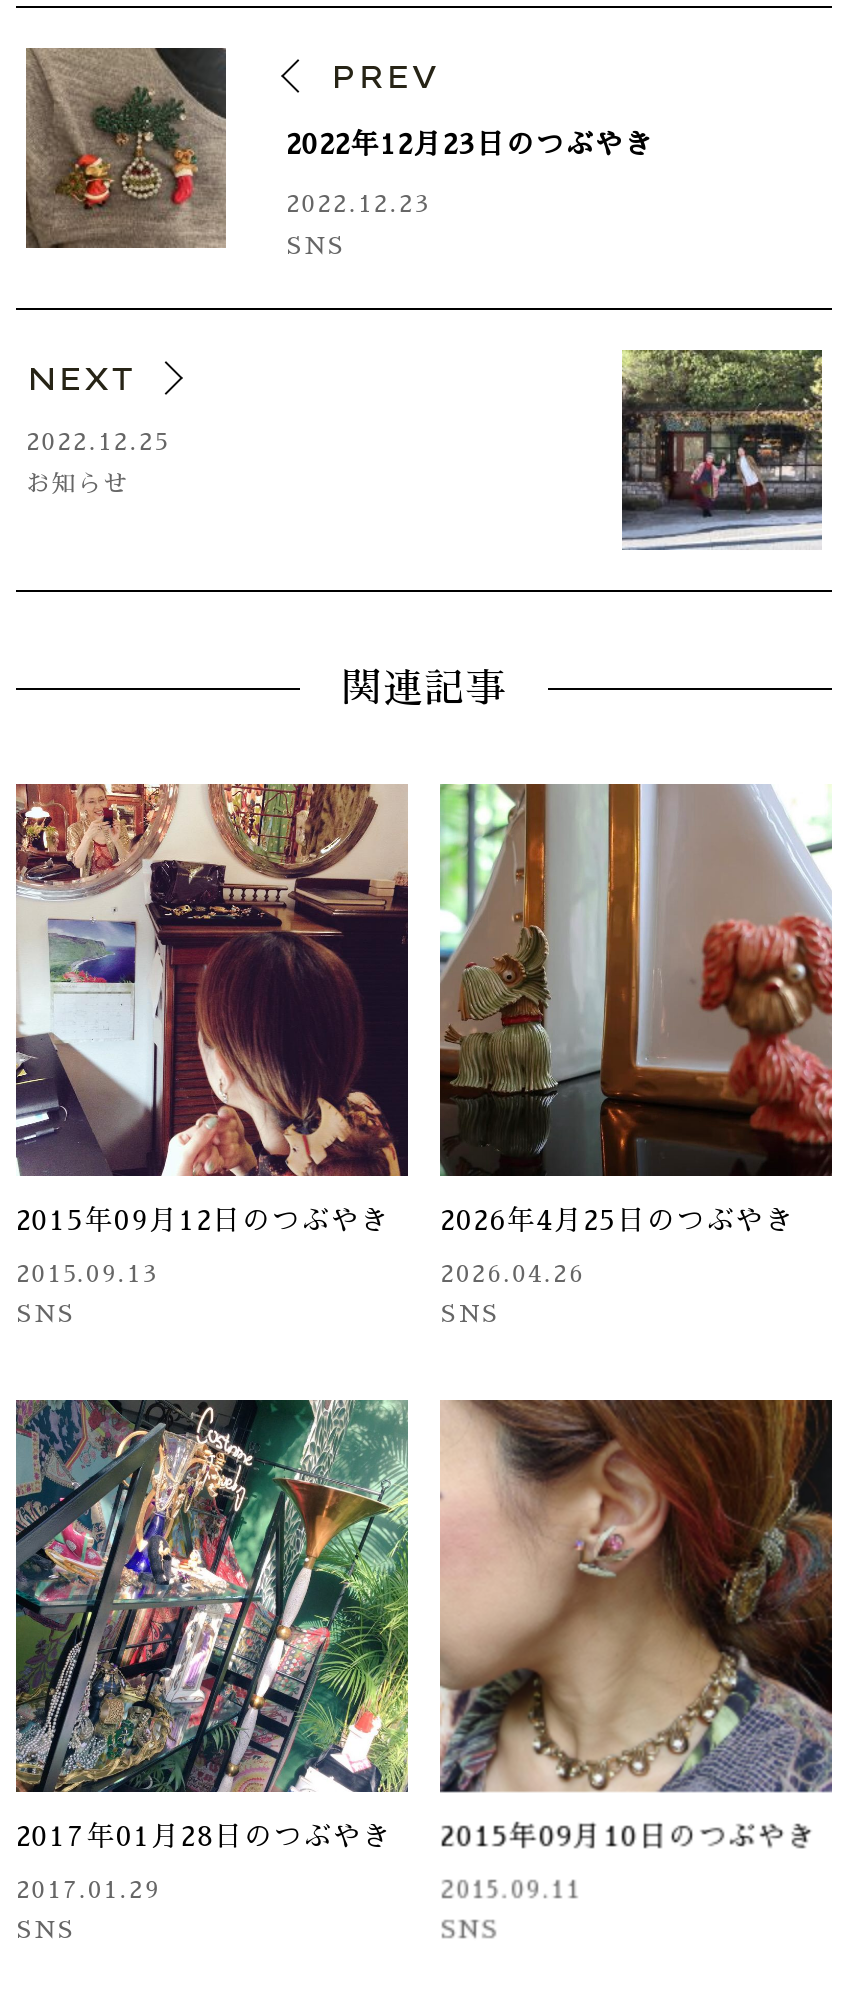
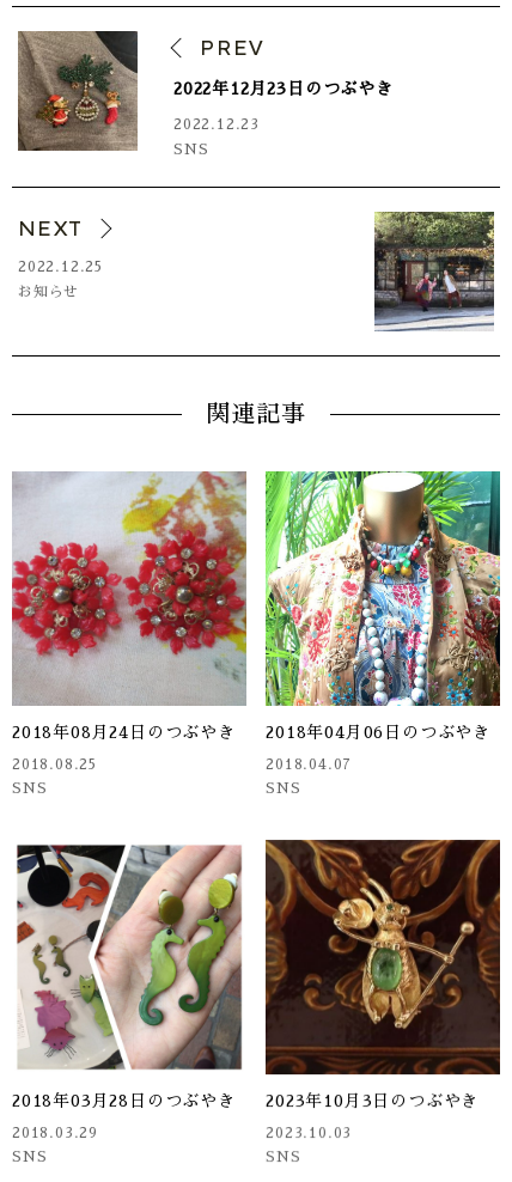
- [image]
- 2015年09月12日のつぶやき
+ [image]
+ 2018年08月24日のつぶやき

- [image]
- 2026年4月25日のつぶやき
+ [image]
+ 2018年04月06日のつぶやき

- 2015.09.13
+ 2018.08.25

- 2026.04.26
+ 2018.04.07

- [image]
- 2017年01月28日のつぶやき
+ [image]
+ 2018年03月28日のつぶやき

- [image]
- 2015年09月10日のつぶやき
+ [image]
+ 2023年10月3日のつぶやき

- 2017.01.29
+ 2018.03.29

- 2015.09.11
+ 2023.10.03
